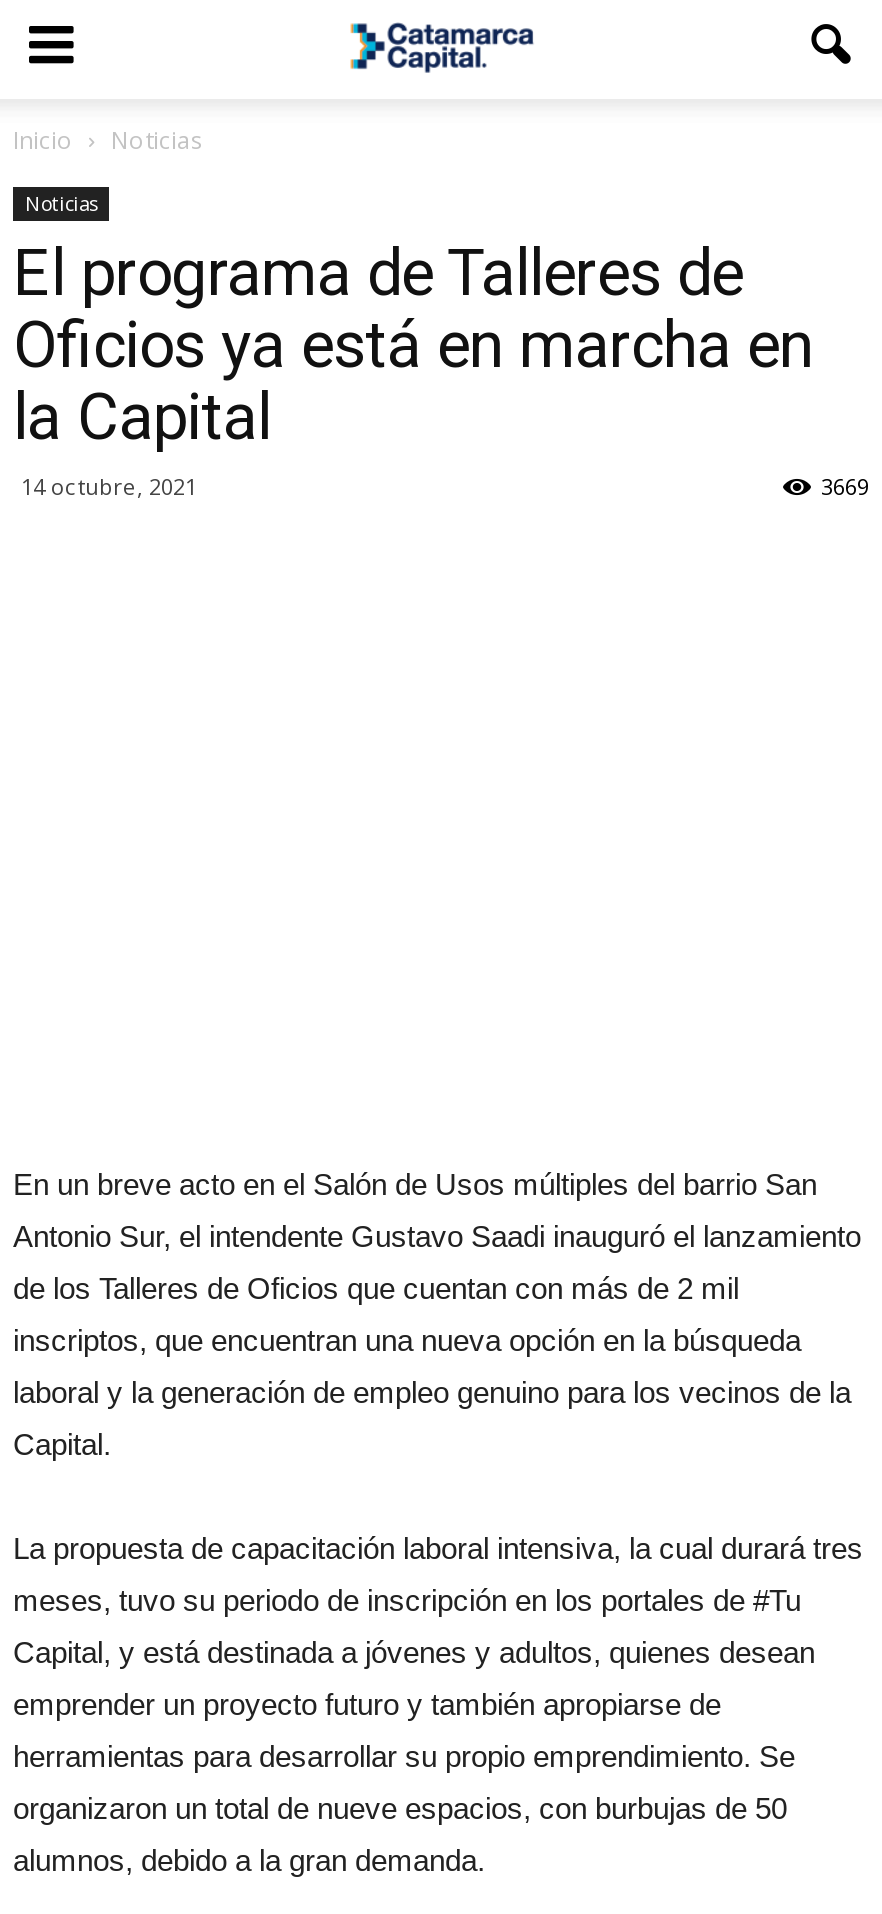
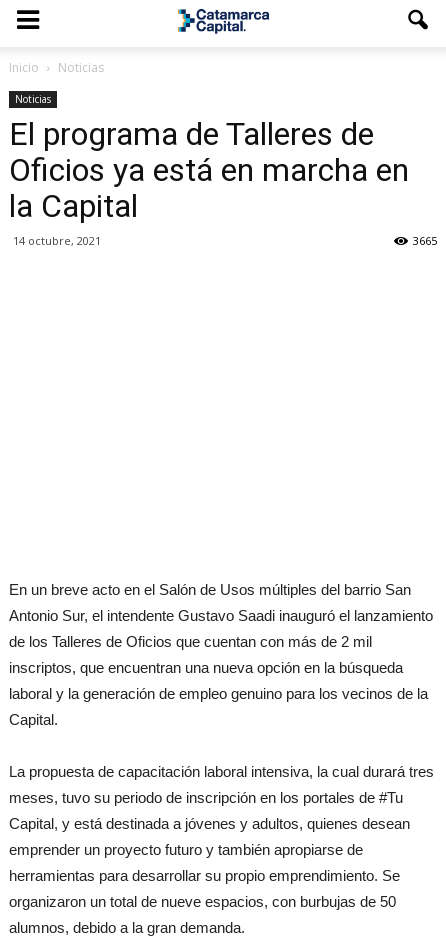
- 3669
+ 3665
